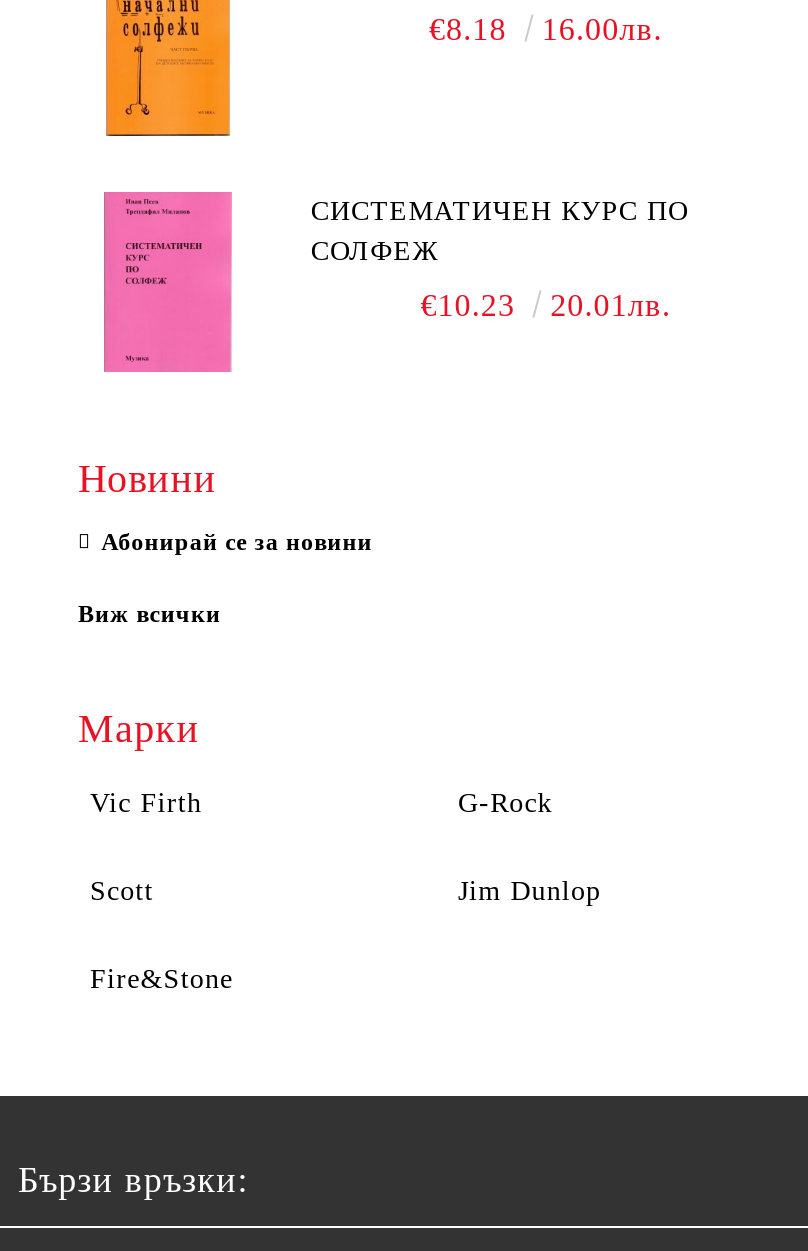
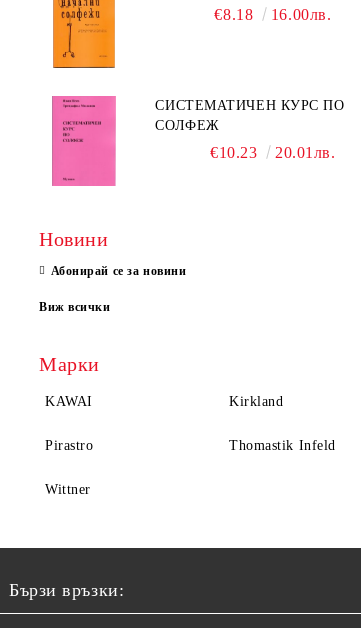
- Vic Firth
- G-Rock
+ KAWAI
+ Kirkland

- Scott
- Jim Dunlop
+ Pirastro
+ Thomastik Infeld

- Fire&Stone
+ Wittner
